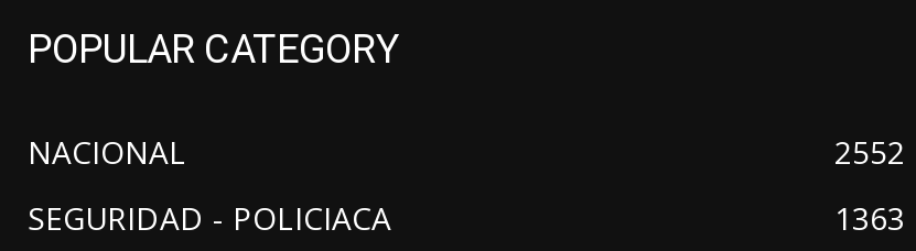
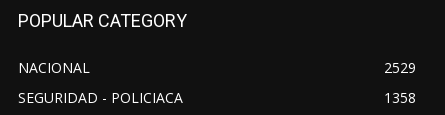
- 2552
+ 2529

- 1363
+ 1358
